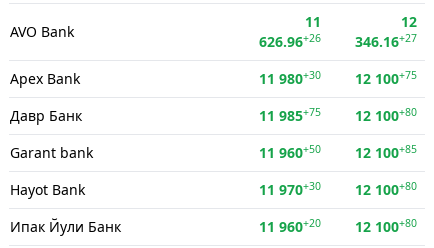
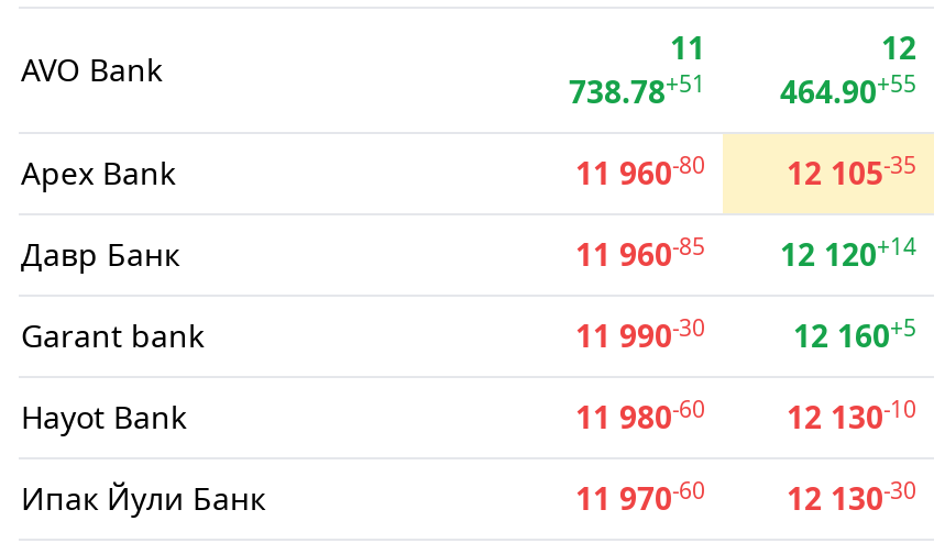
- 626.96+26
+ 738.78+51

- 346.16+27
+ 464.90+55

- 11 980+30
+ 11 960-80

- 12 100+75
+ 12 105-35

- 11 985+75
+ 11 960-85

- 12 100+80
+ 12 120+14

- 11 960+50
+ 11 990-30

- 12 100+85
+ 12 160+5

- 11 970+30
+ 11 980-60

- 12 100+80
+ 12 130-10

- 11 960+20
+ 11 970-60

- 12 100+80
+ 12 130-30
